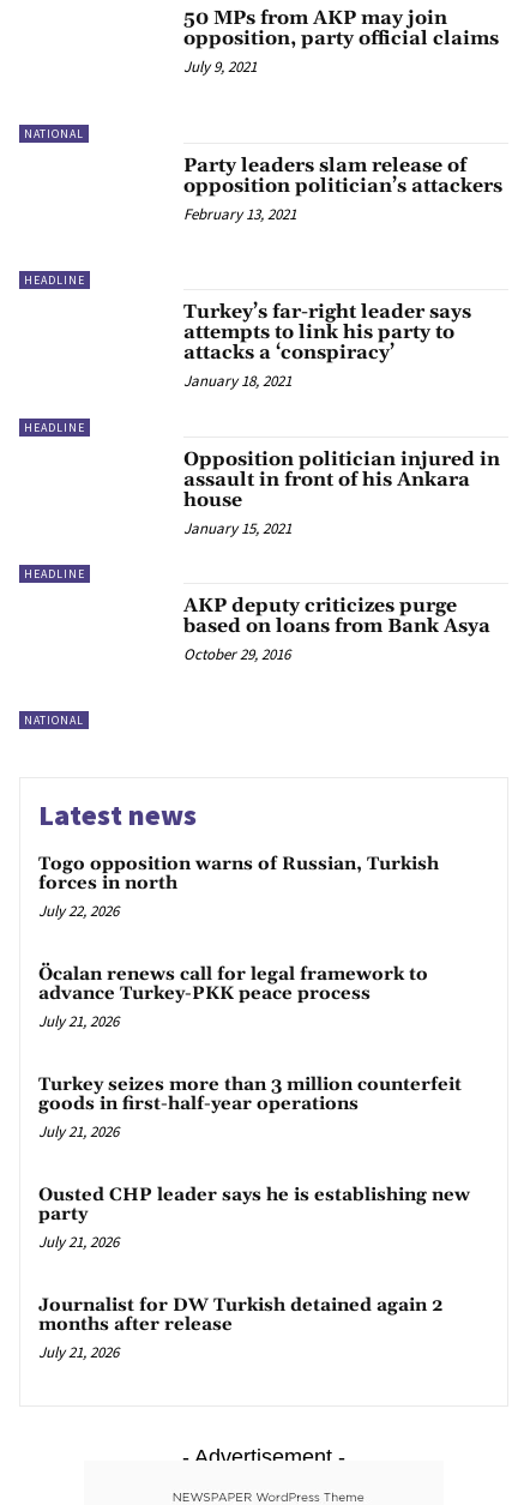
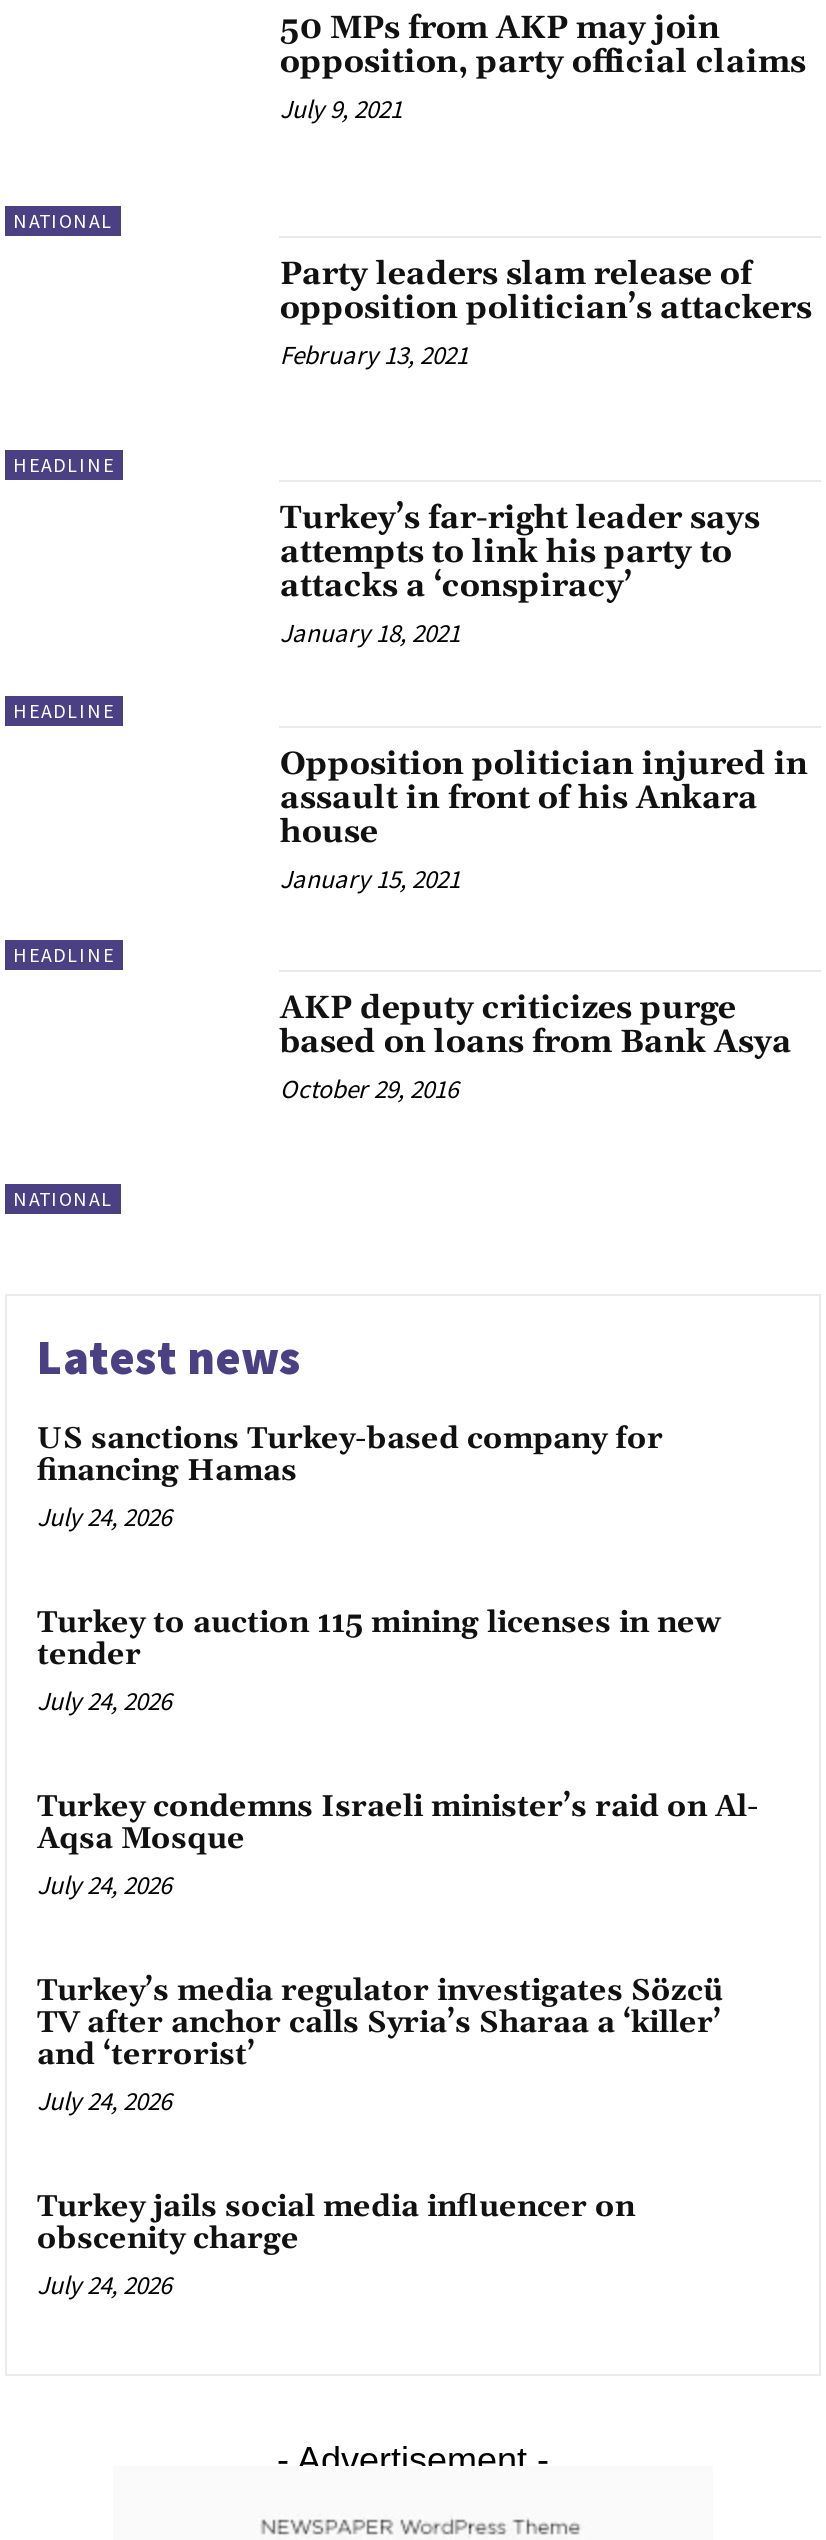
- Togo opposition warns of Russian, Turkish
- forces in north
- July 22, 2026
+ US sanctions Turkey-based company for
+ financing Hamas
+ July 24, 2026

- Öcalan renews call for legal framework to
- advance Turkey-PKK peace process
- July 21, 2026
+ Turkey to auction 115 mining licenses in new
+ tender
+ July 24, 2026

- Turkey seizes more than 3 million counterfeit
- goods in first-half-year operations
- July 21, 2026
+ Turkey condemns Israeli minister’s raid on Al-
+ Aqsa Mosque
+ July 24, 2026

- Ousted CHP leader says he is establishing new
- party
- July 21, 2026
+ Turkey’s media regulator investigates Sözcü
+ TV after anchor calls Syria’s Sharaa a ‘killer’
+ and ‘terrorist’
+ July 24, 2026

- Journalist for DW Turkish detained again 2
- months after release
- July 21, 2026
+ Turkey jails social media influencer on
+ obscenity charge
+ July 24, 2026
